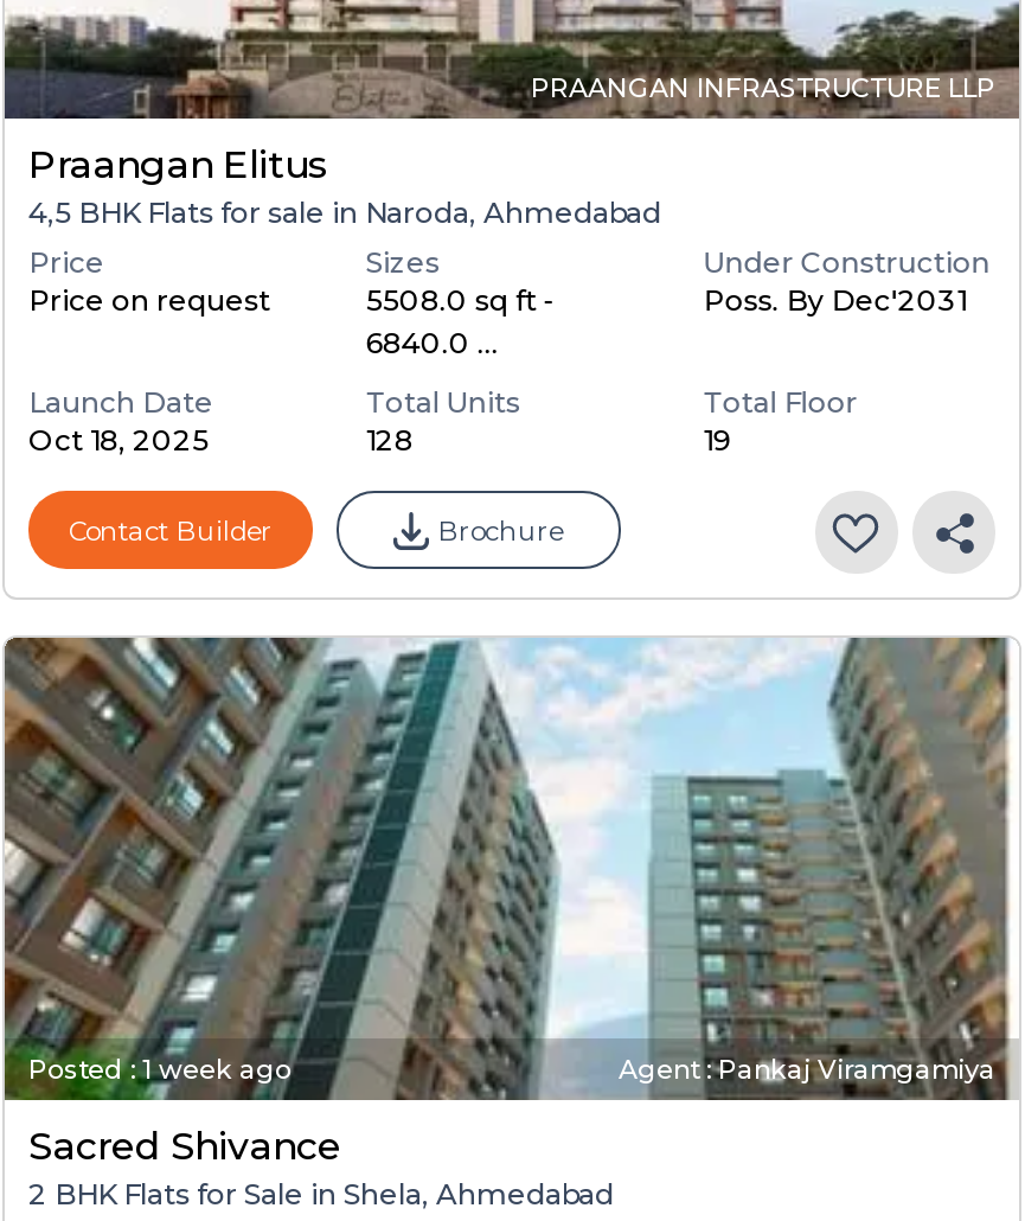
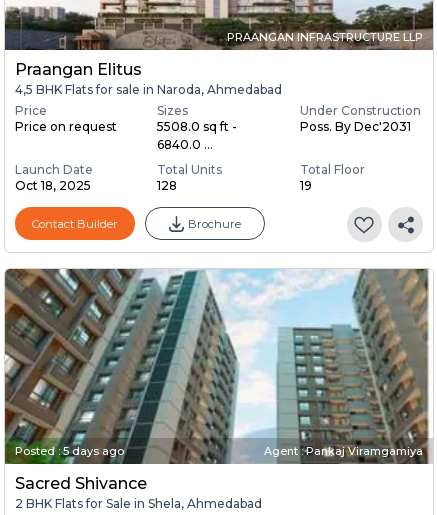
- Posted: 1 week ago
+ Posted: 5 days ago
